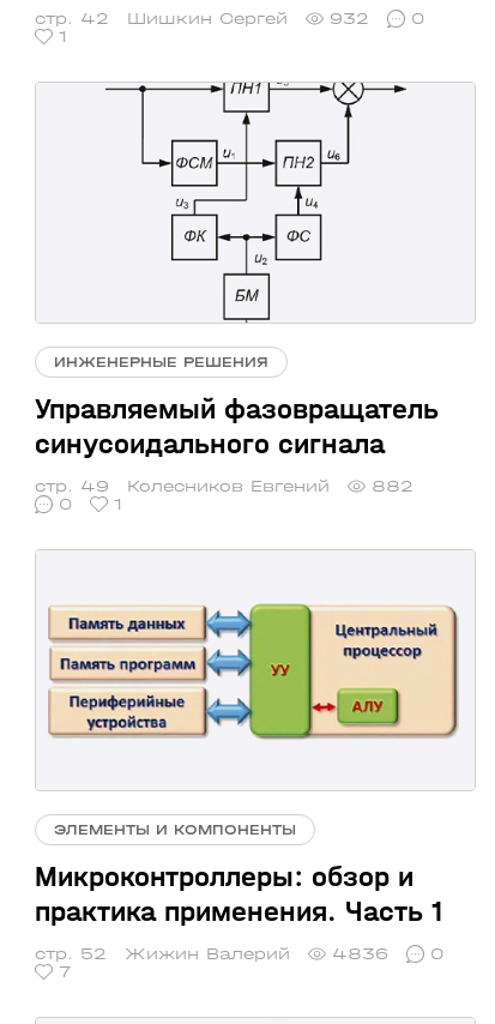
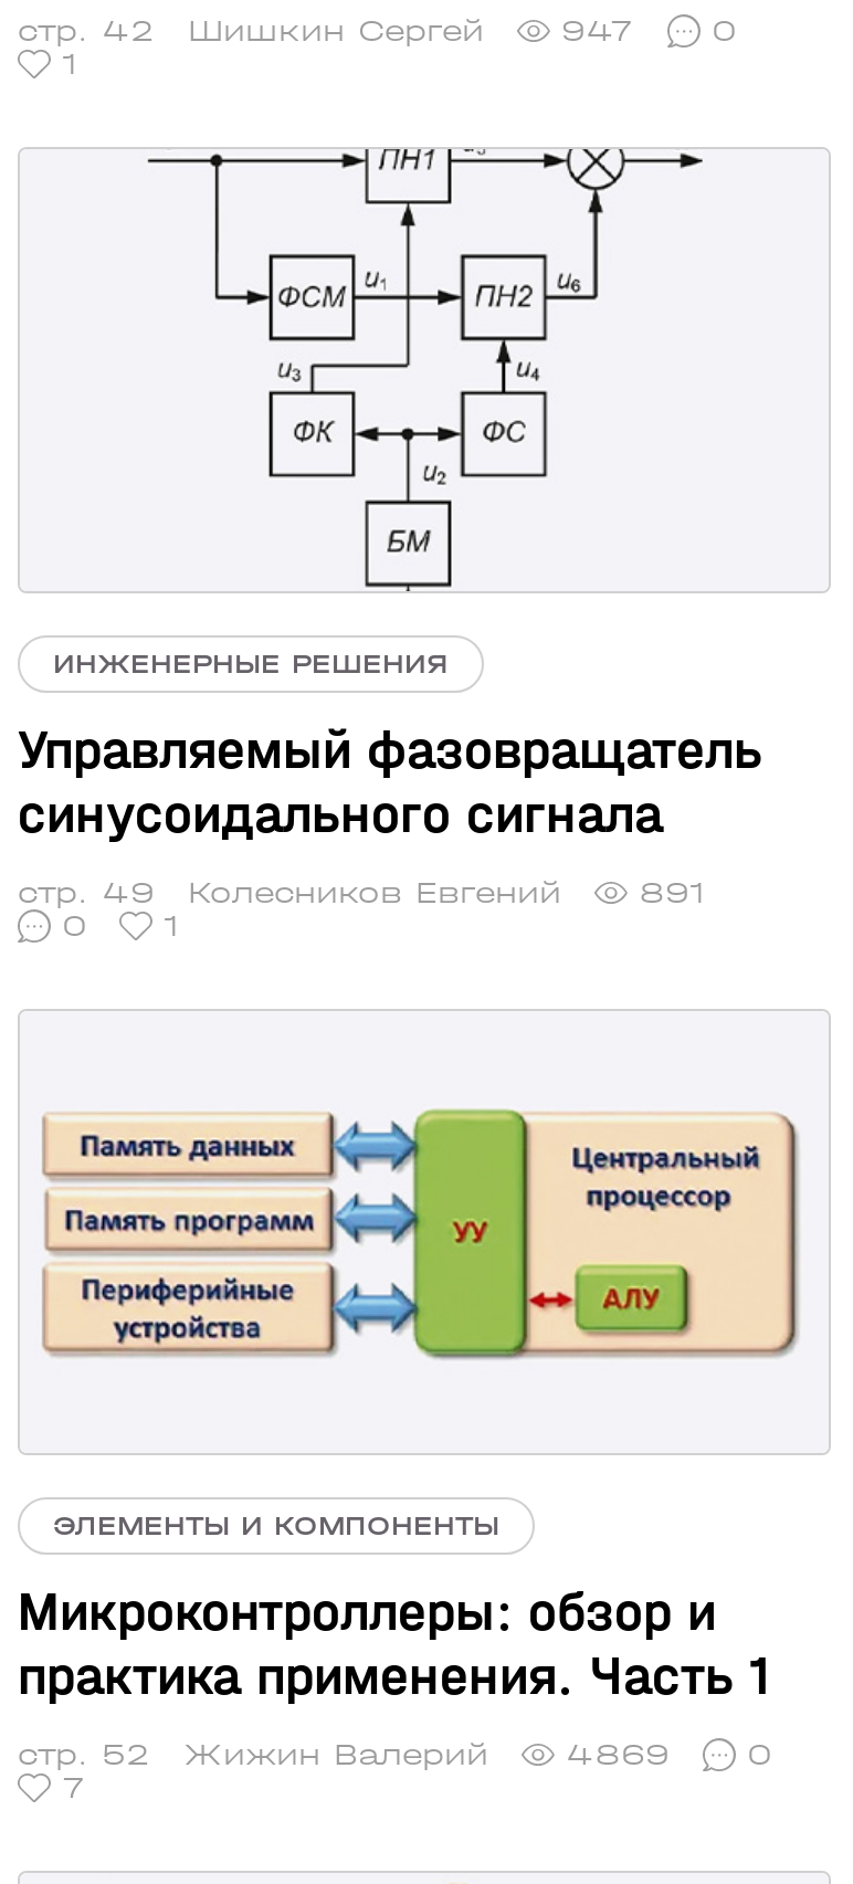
- 932
+ 947

- 882
+ 891

- 4836
+ 4869
